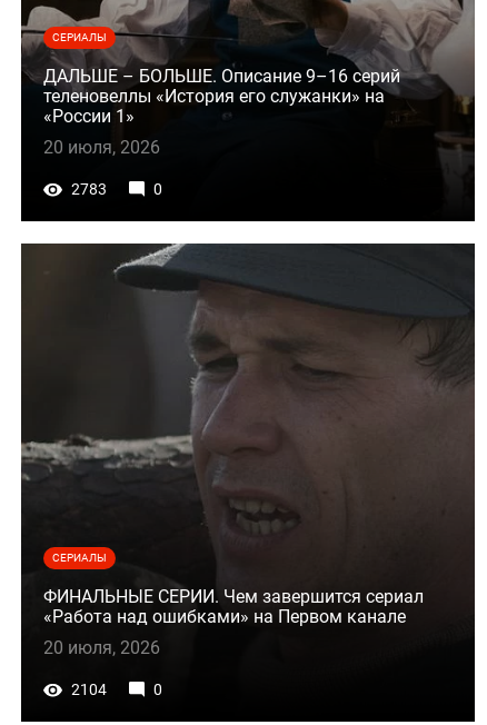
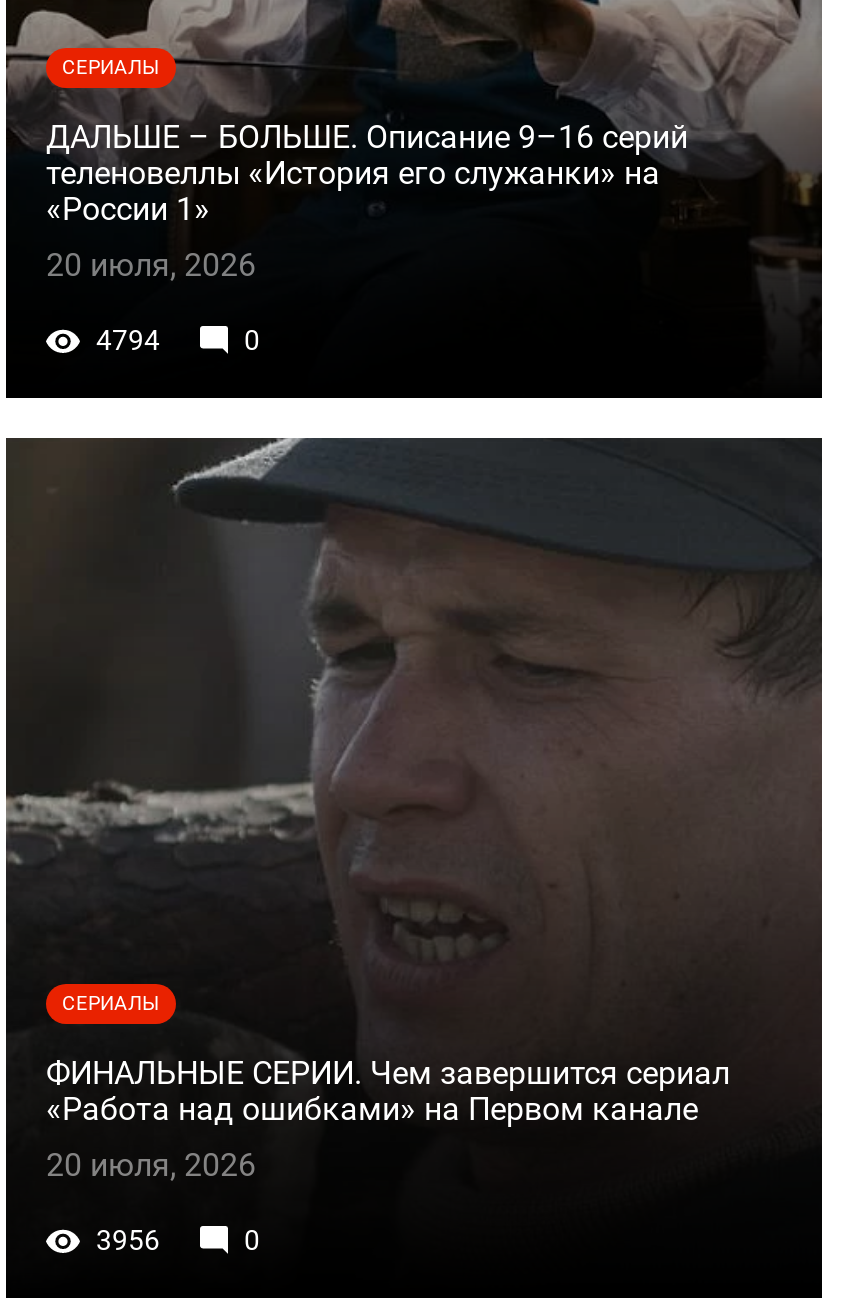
- 2783
+ 4794

- 2104
+ 3956
